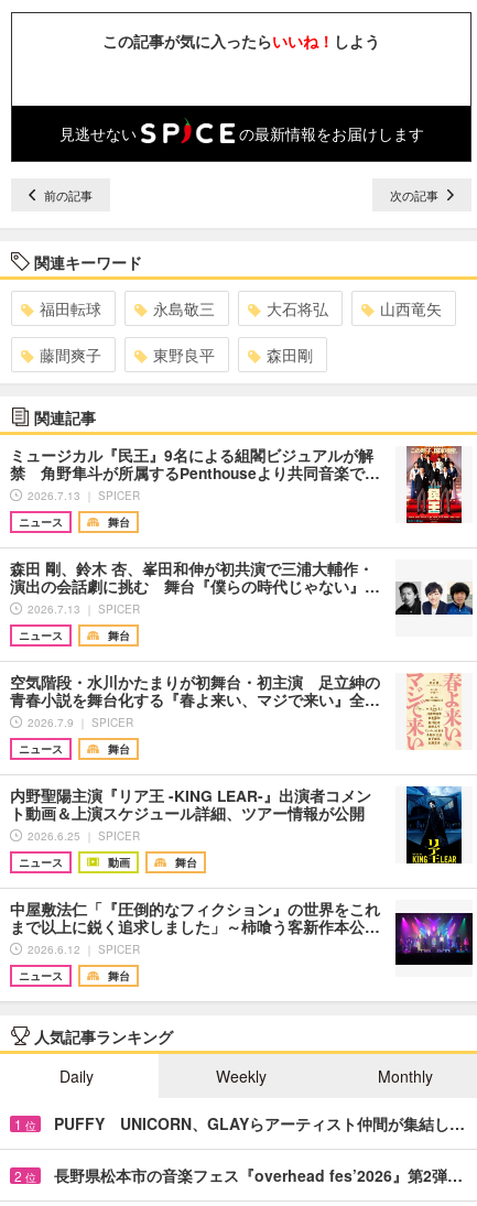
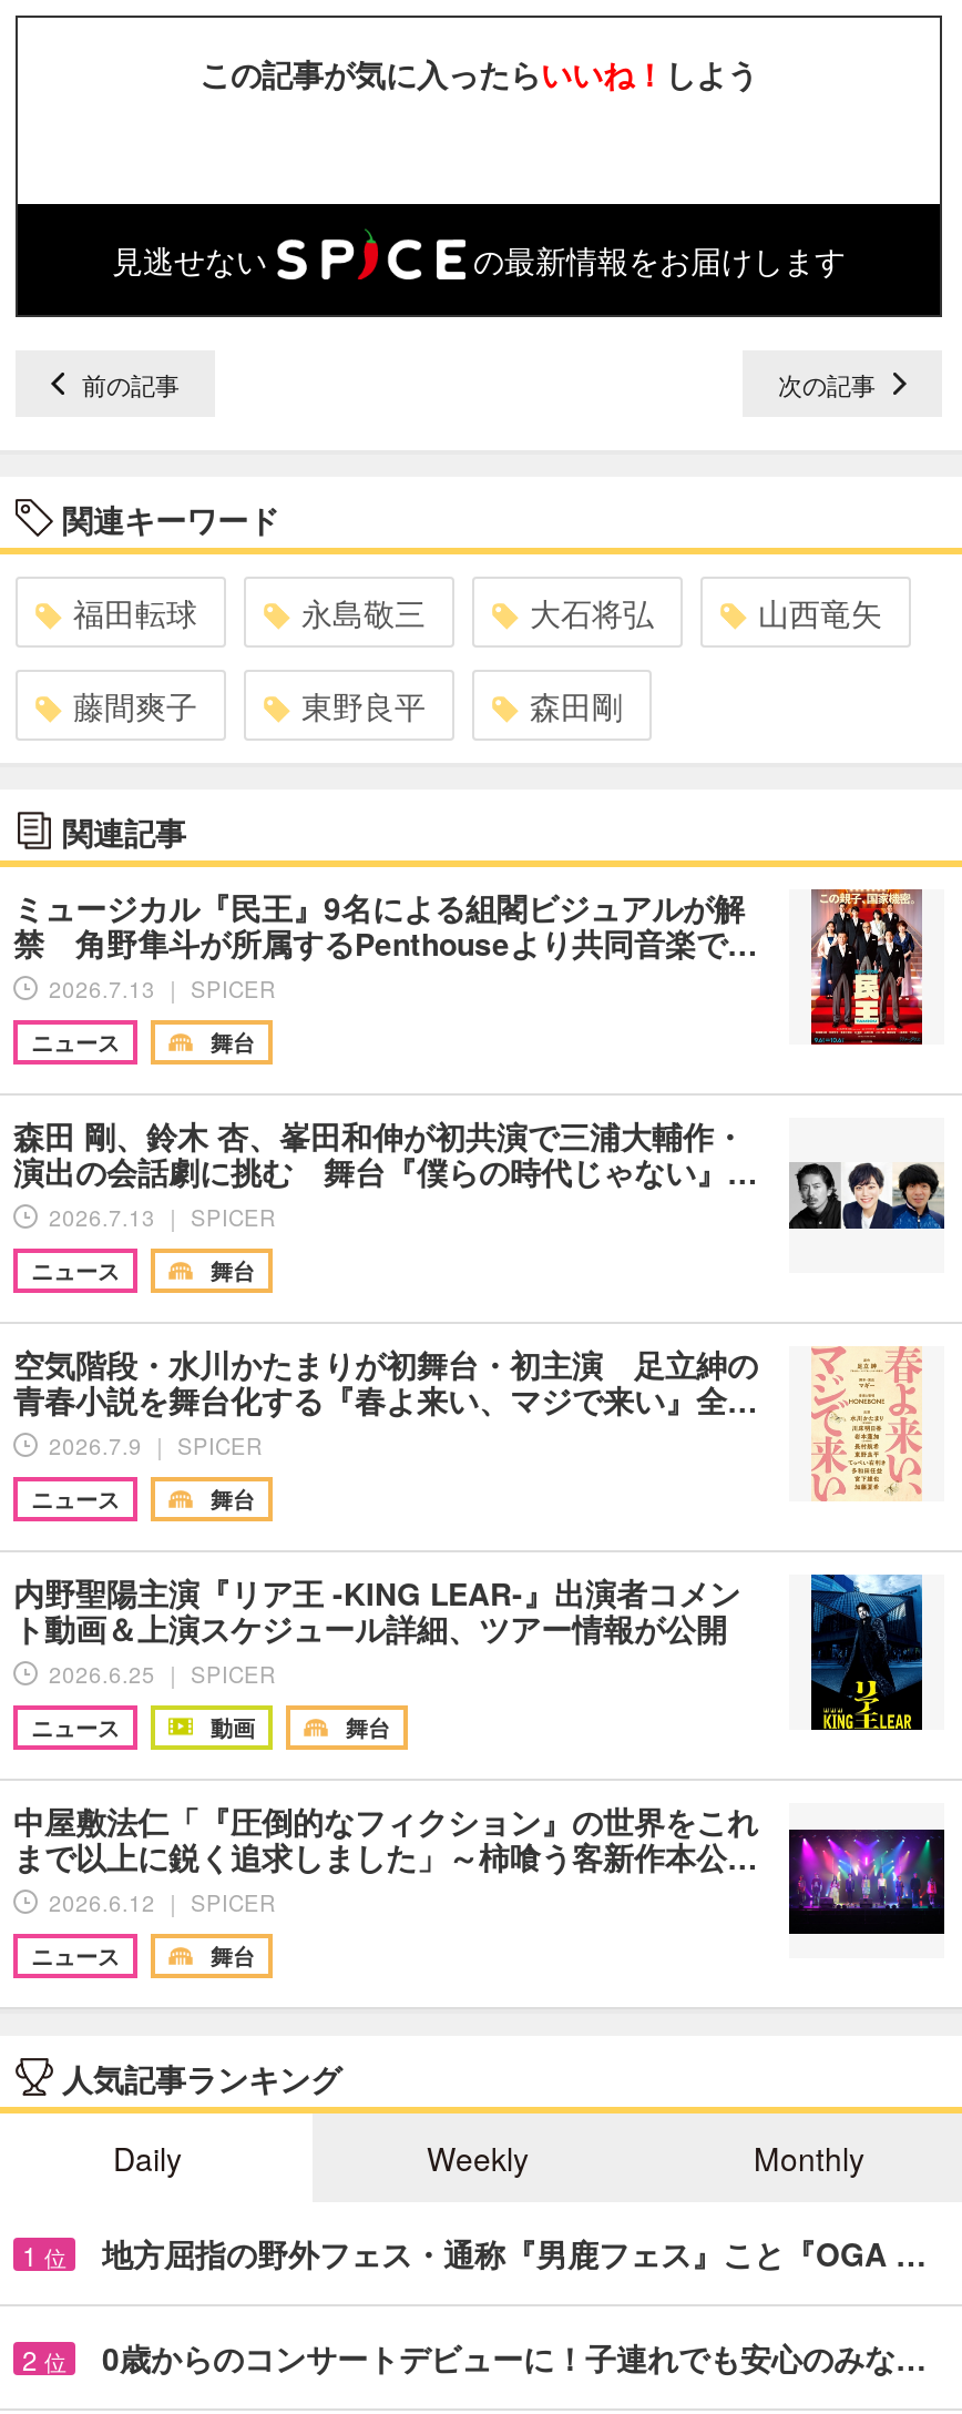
- PUFFY UNICORN、GLAYらアーティスト仲間が集結し…
+ 地方屈指の野外フェス・通称『男鹿フェス』こと『OGA …

- 長野県松本市の音楽フェス『overhead fes’2026』第2弾…
+ 0歳からのコンサートデビューに！子連れでも安心のみな…
